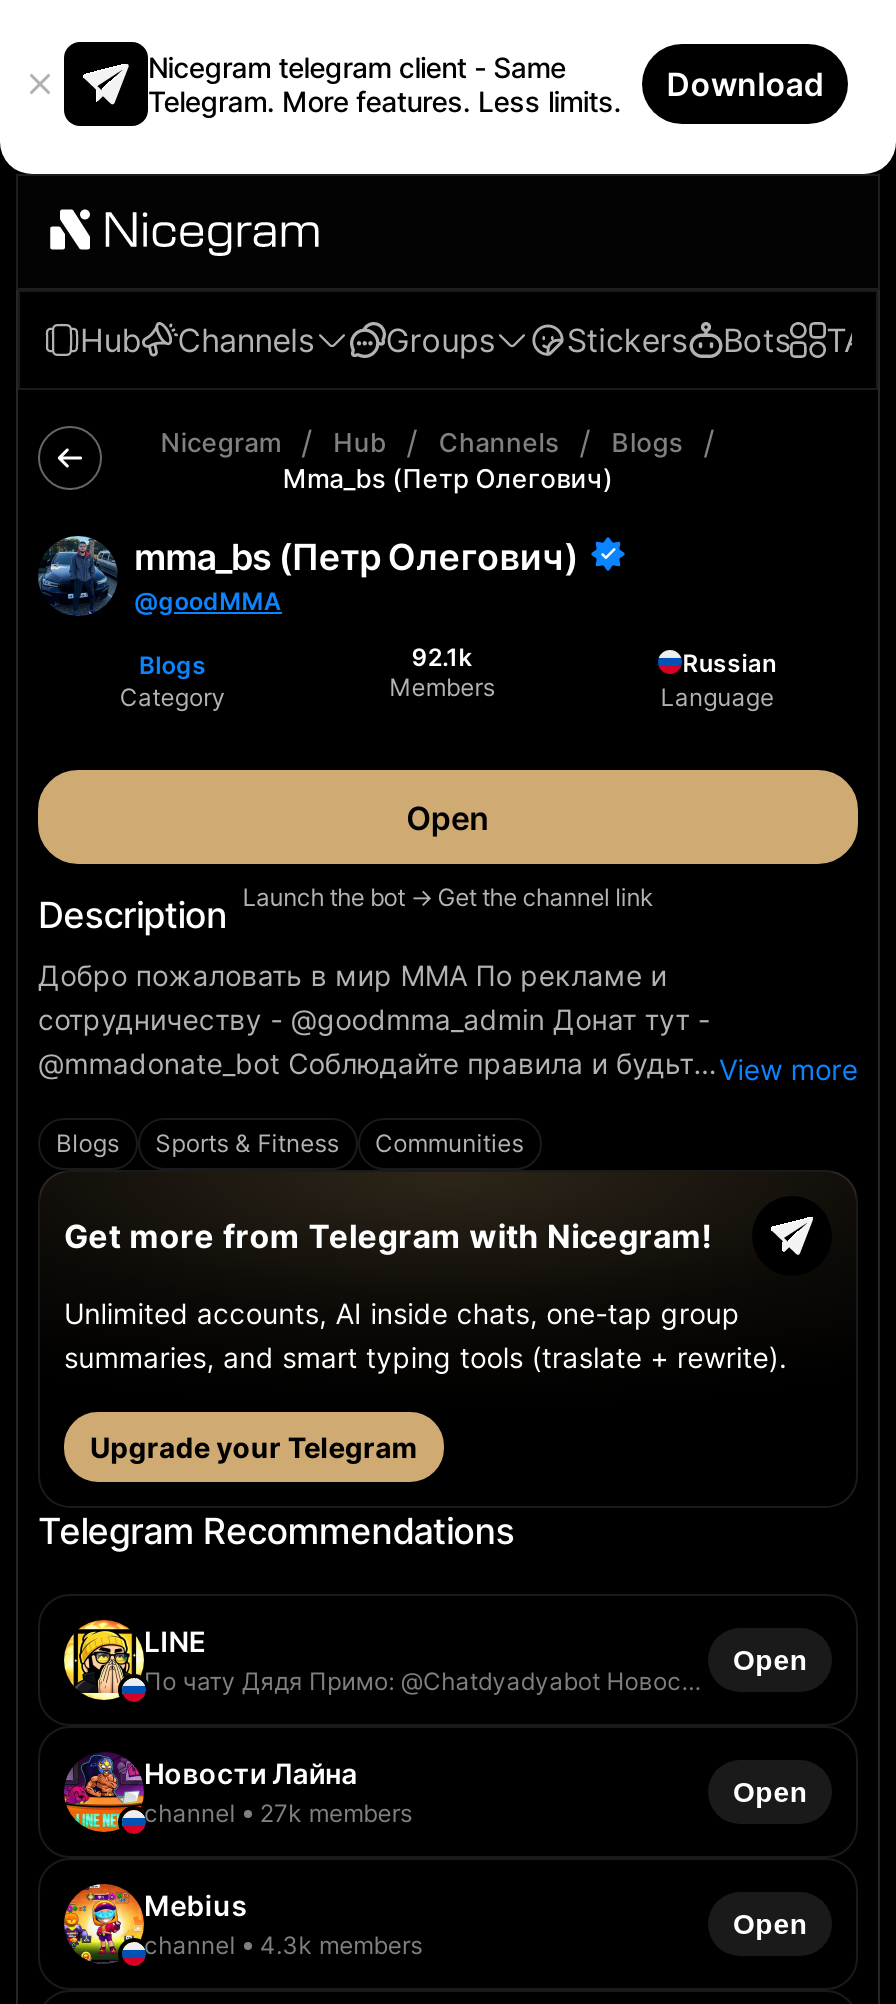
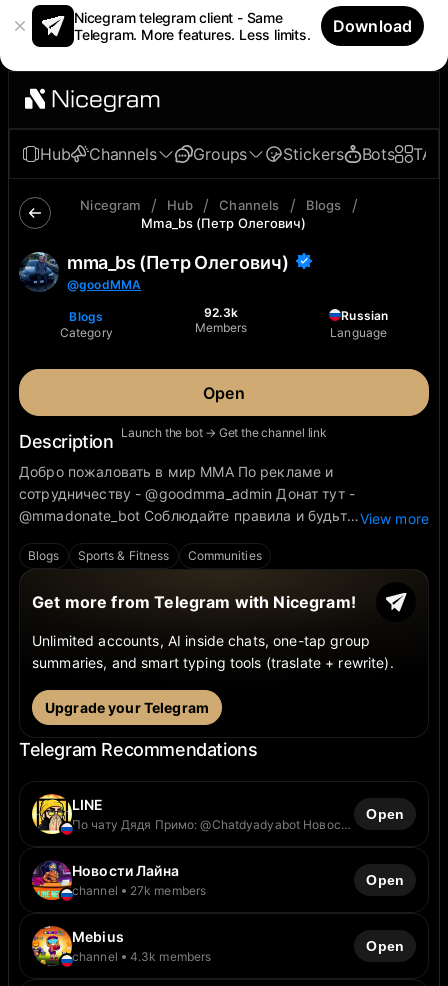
- 92.1k
+ 92.3k
